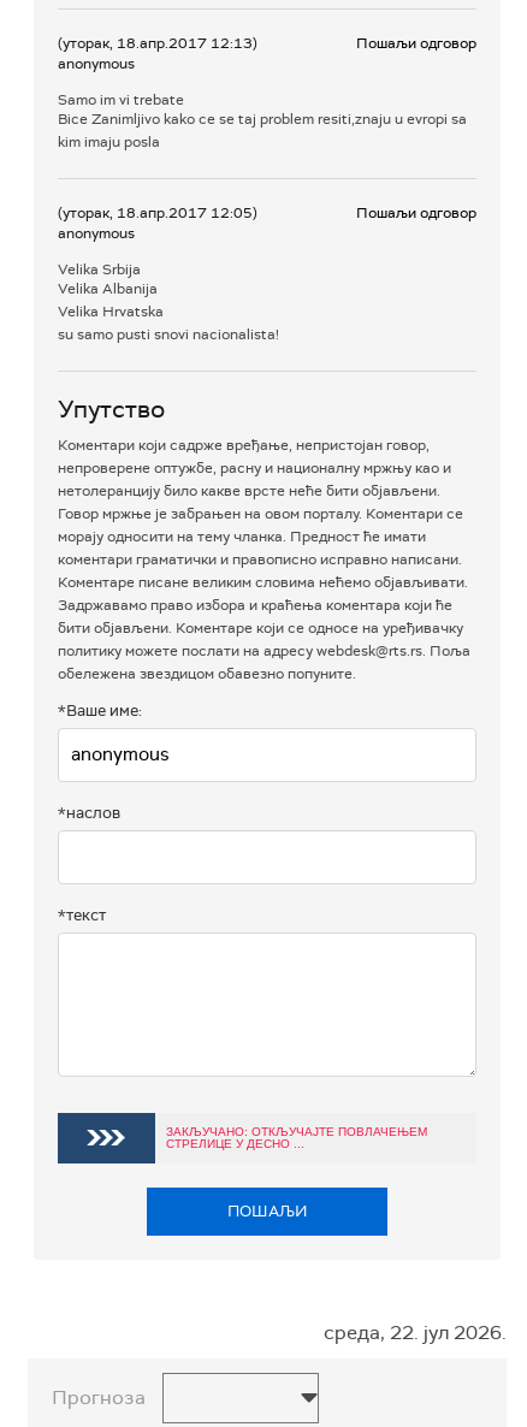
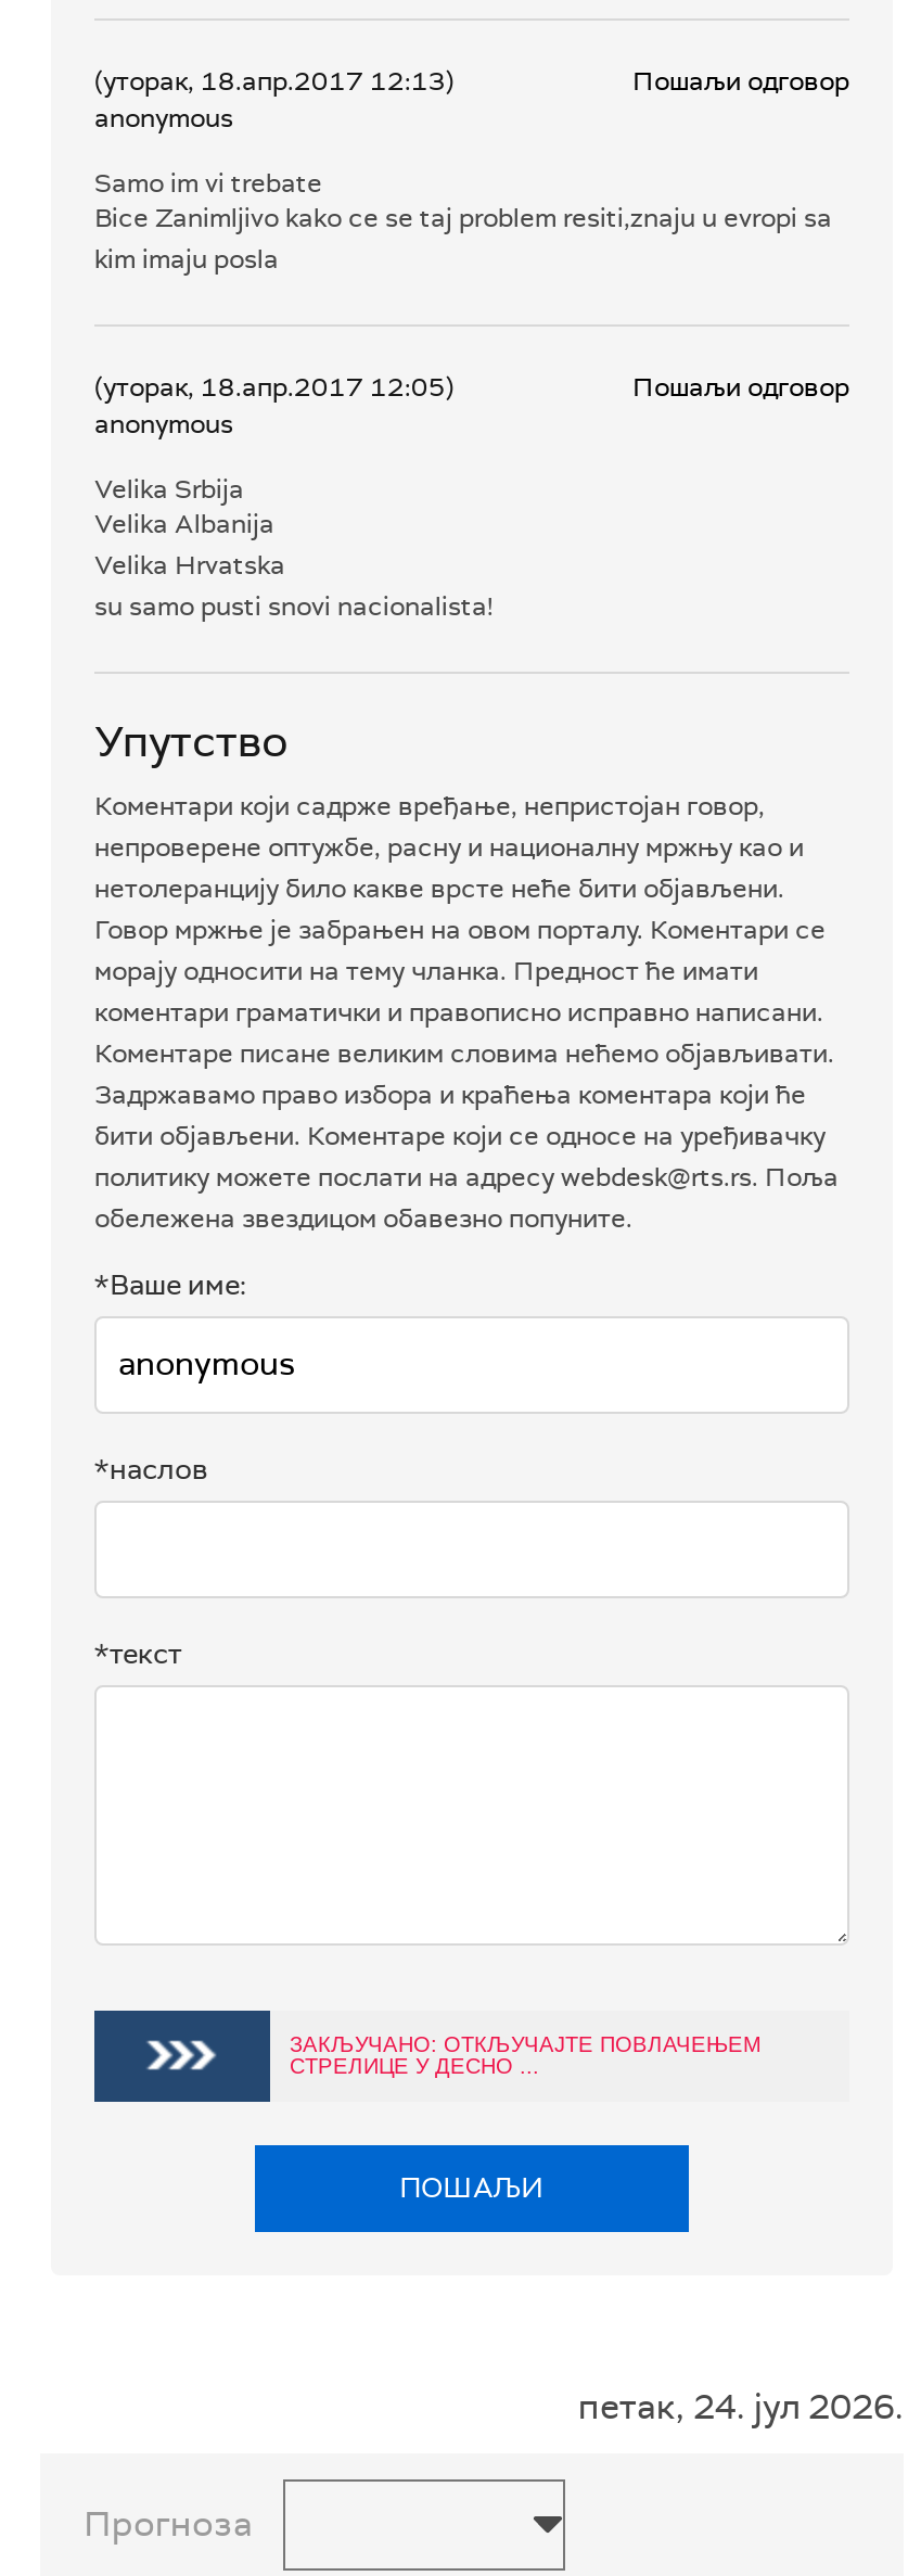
- среда, 22. јул 2026.
+ петак, 24. јул 2026.
